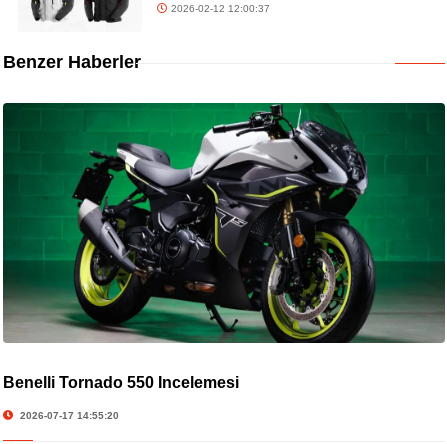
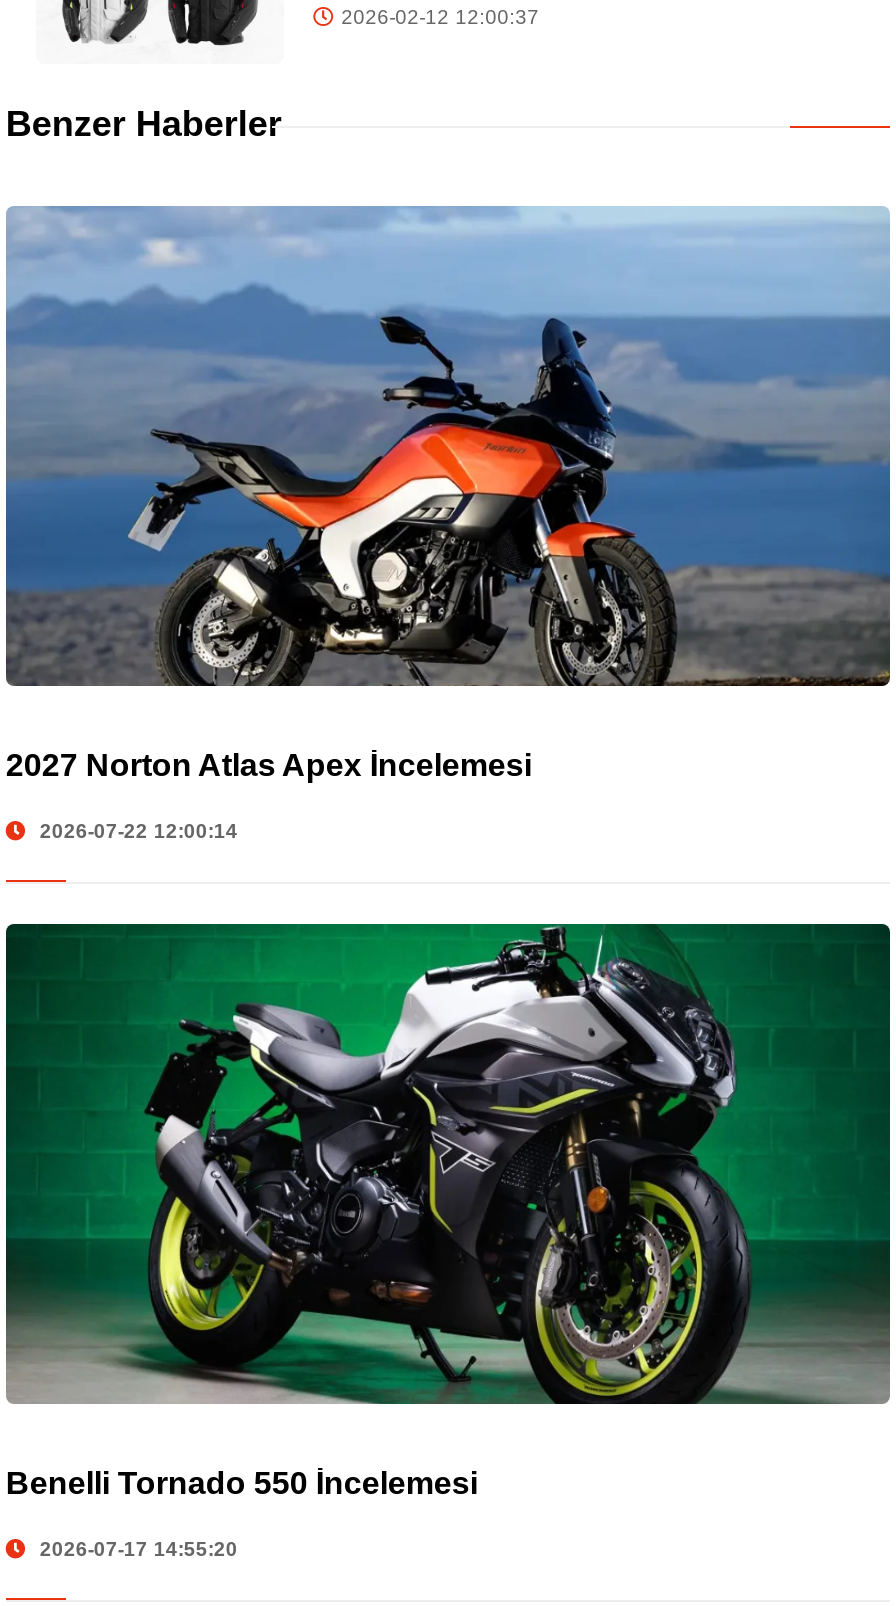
+ [image]
+ 2027 Norton Atlas Apex İncelemesi
+ 2026-07-22 12:00:14
